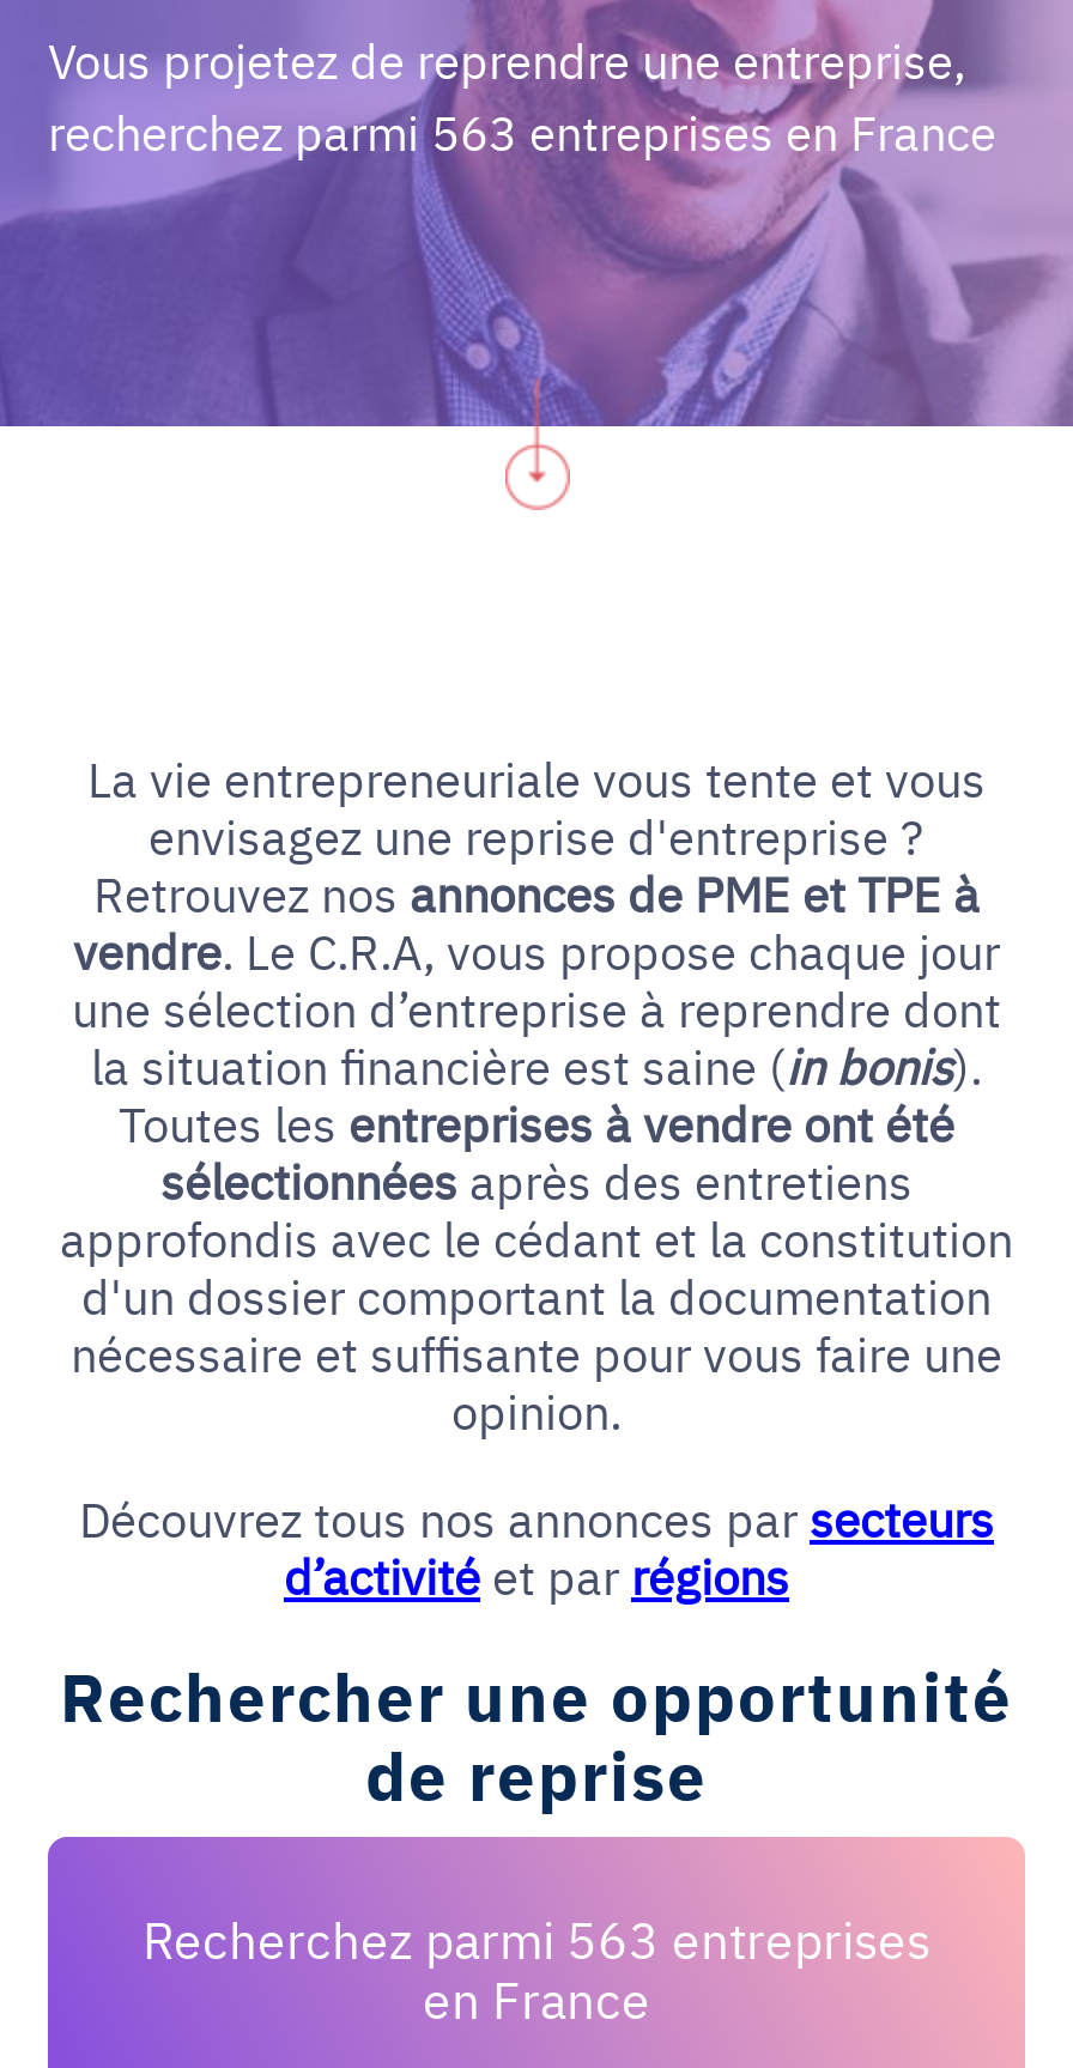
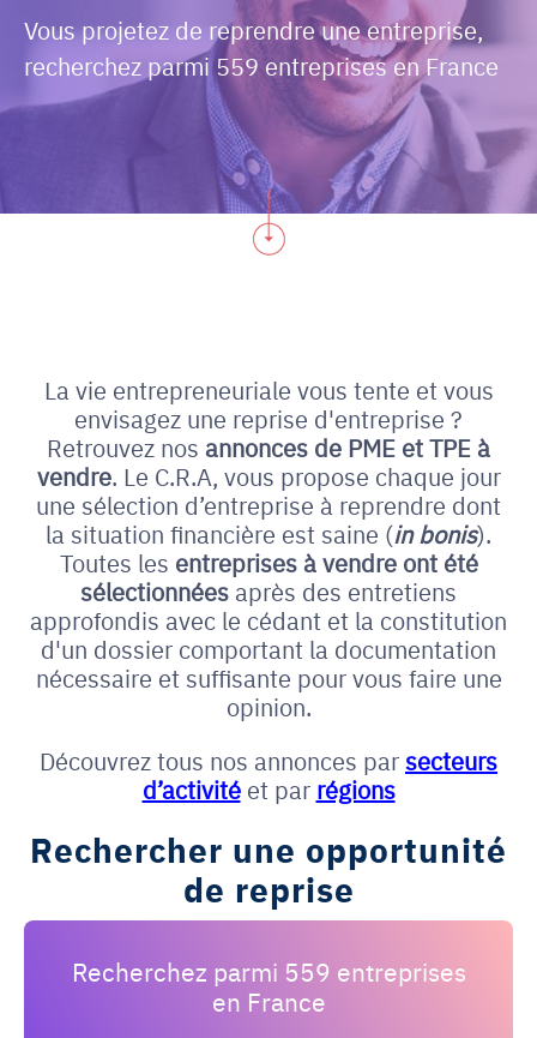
- recherchez parmi 563 entreprises en France
+ recherchez parmi 559 entreprises en France

- Recherchez parmi 563 entreprises
+ Recherchez parmi 559 entreprises
